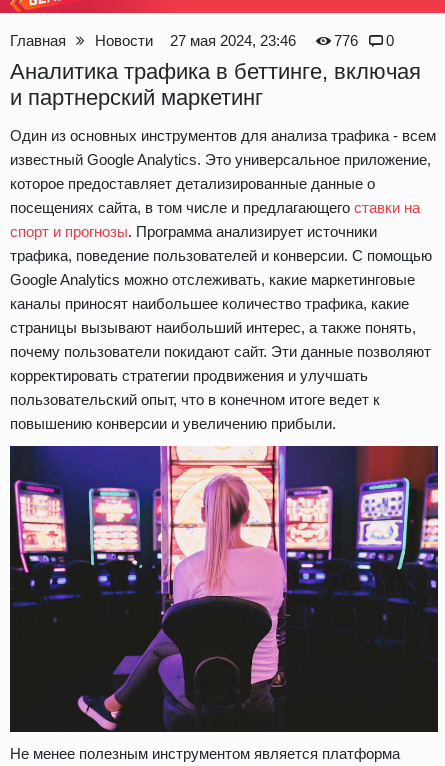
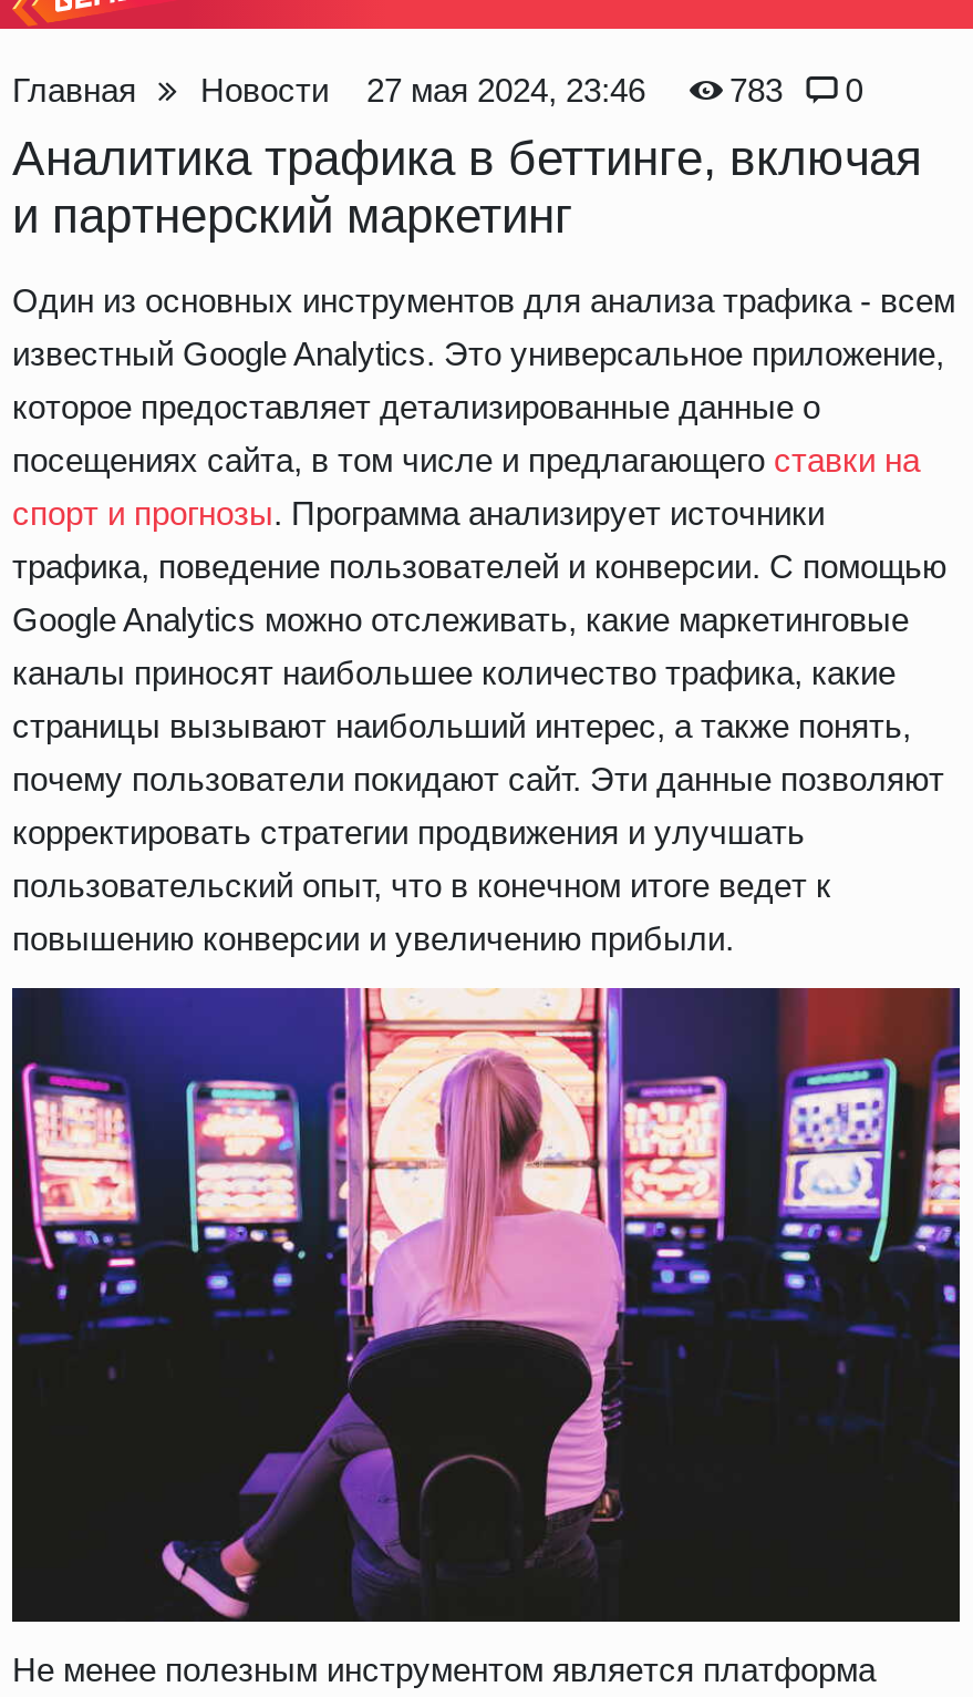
- 776 0
+ 783 0
